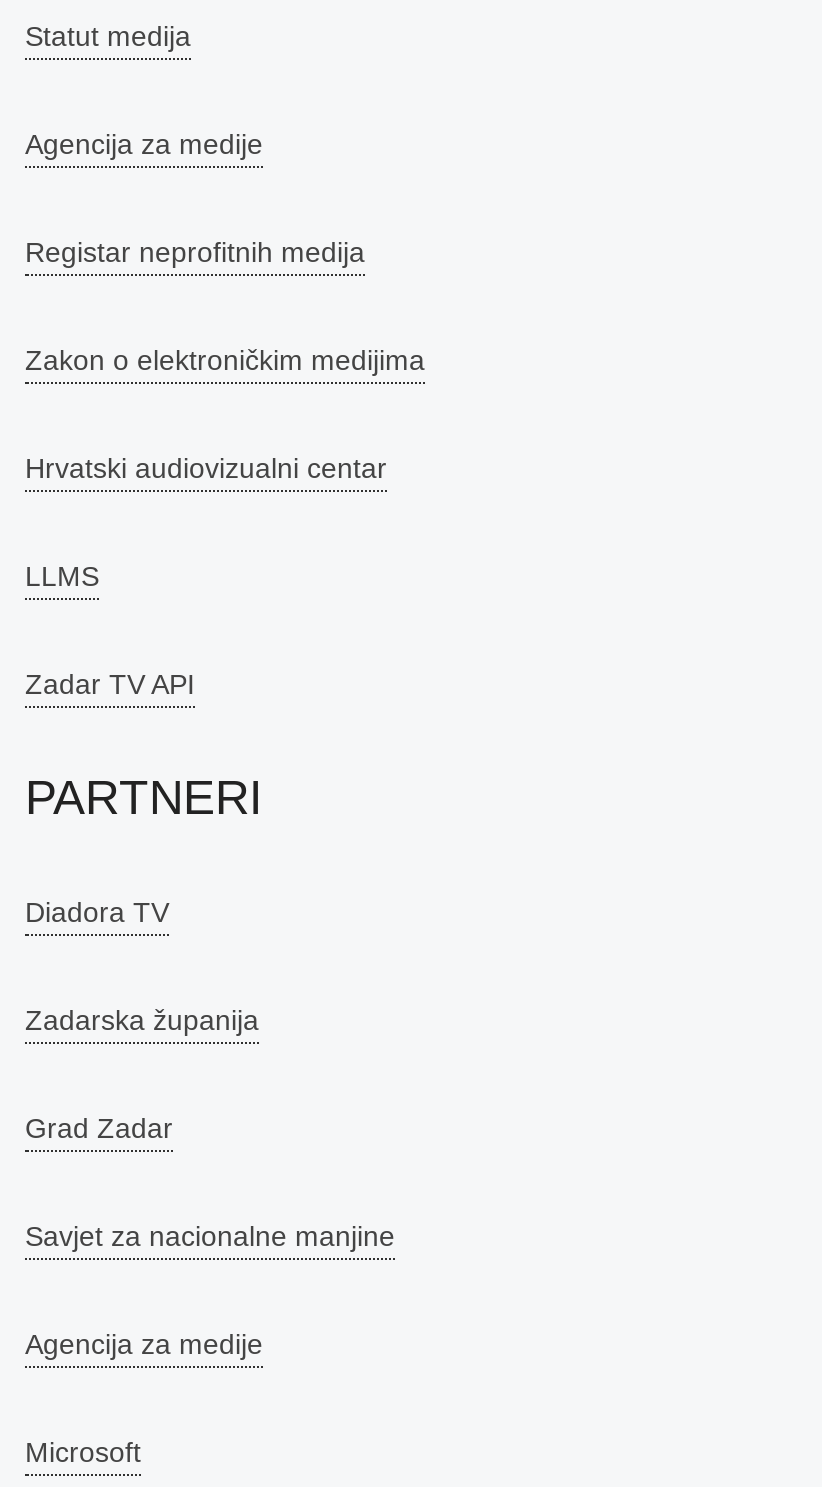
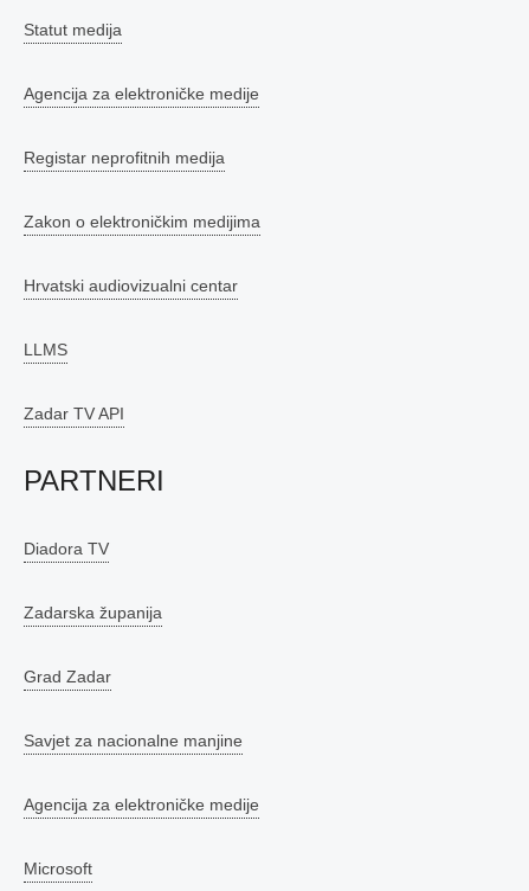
- Agencija za medije
+ Agencija za elektroničke medije

- Agencija za medije
+ Agencija za elektroničke medije
